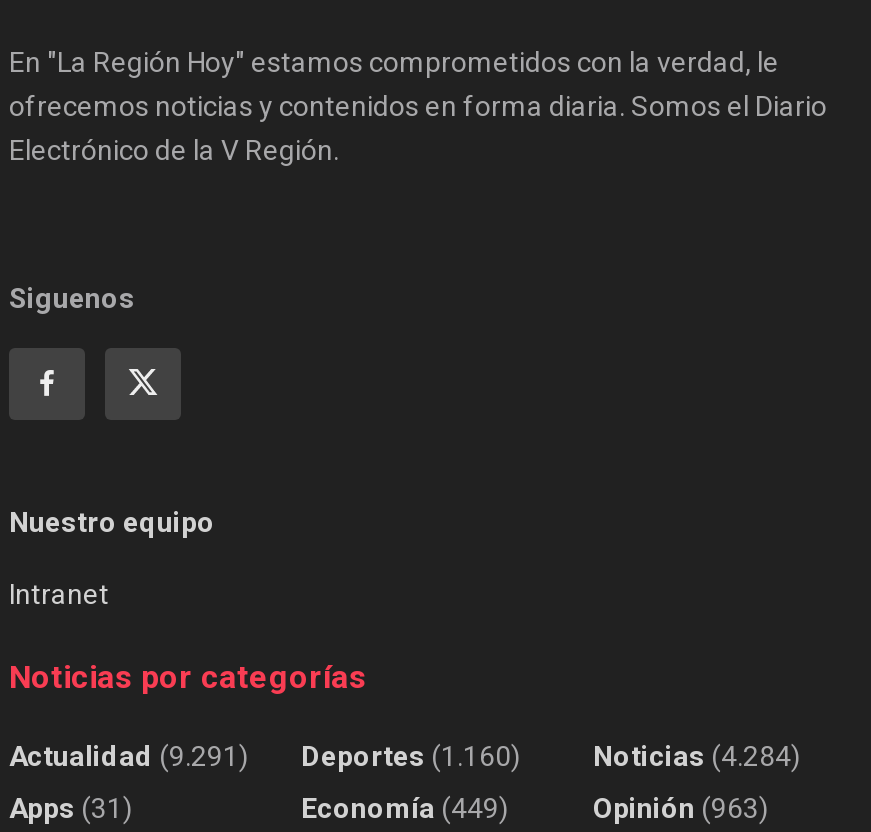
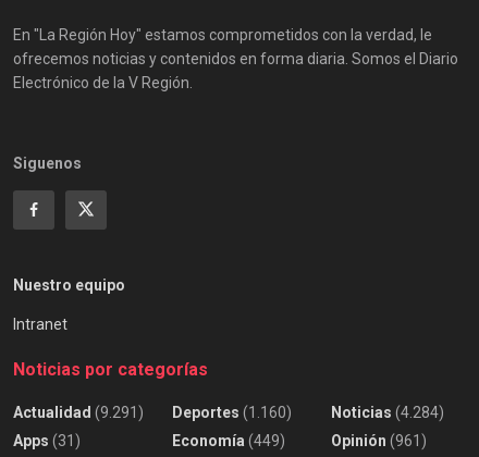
- Opinión (963)
+ Opinión (961)
